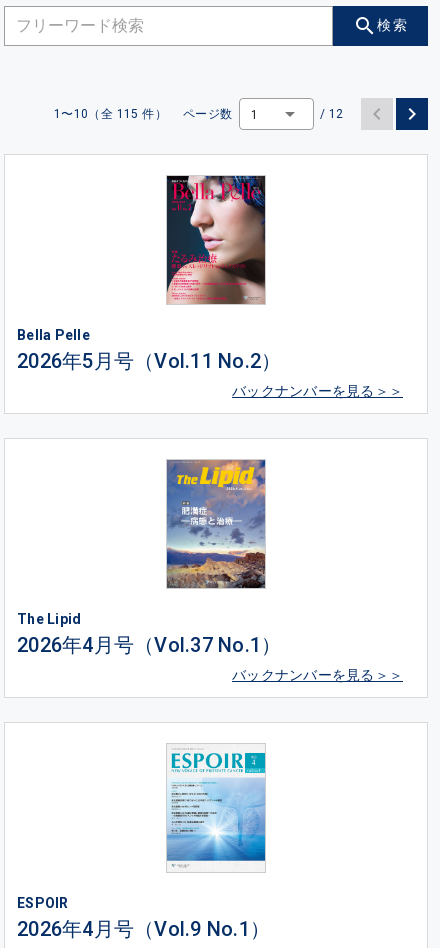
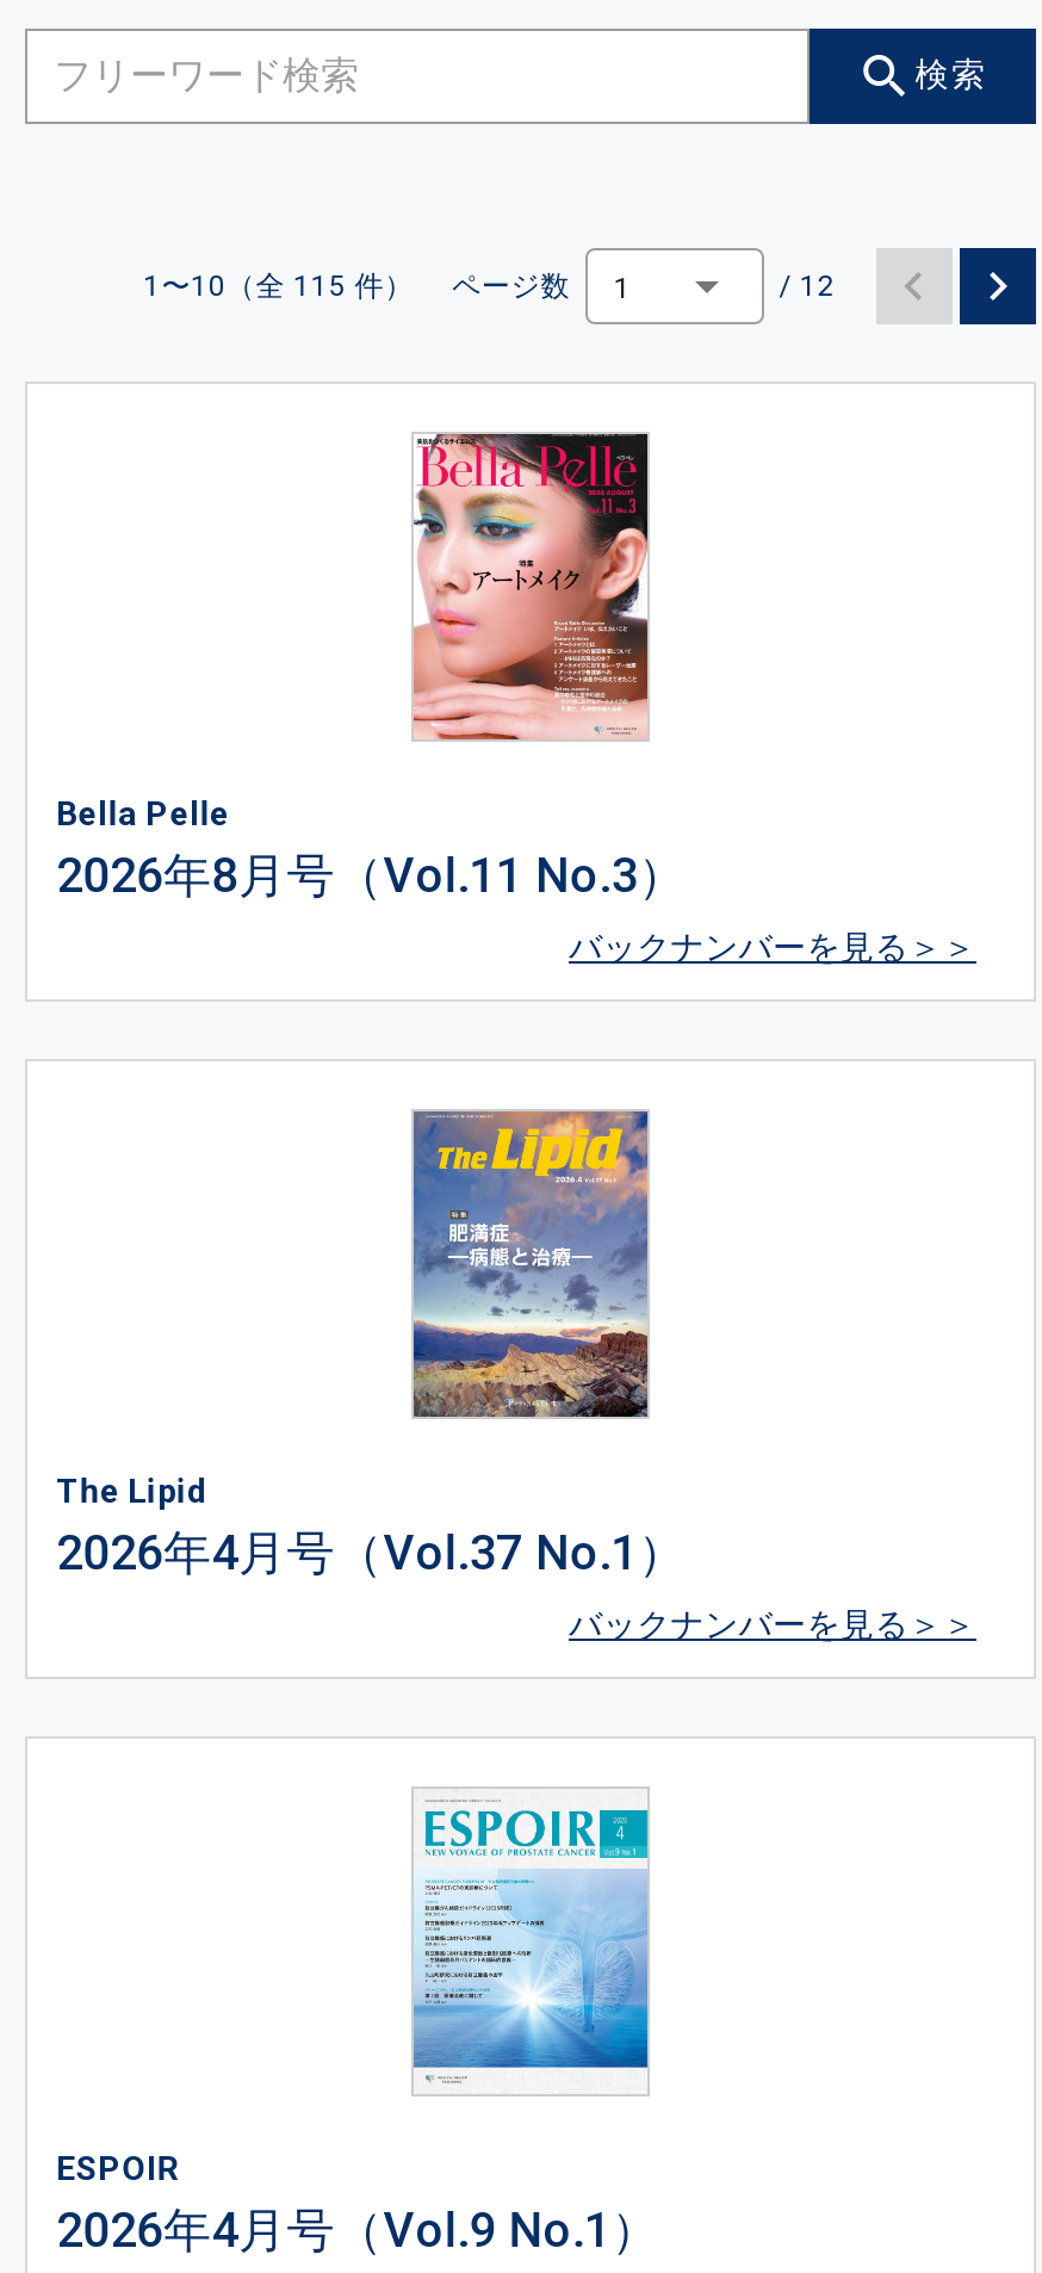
- [image]
+ [image]

- 2026年5月号（Vol.11 No.2）
+ 2026年8月号（Vol.11 No.3）
